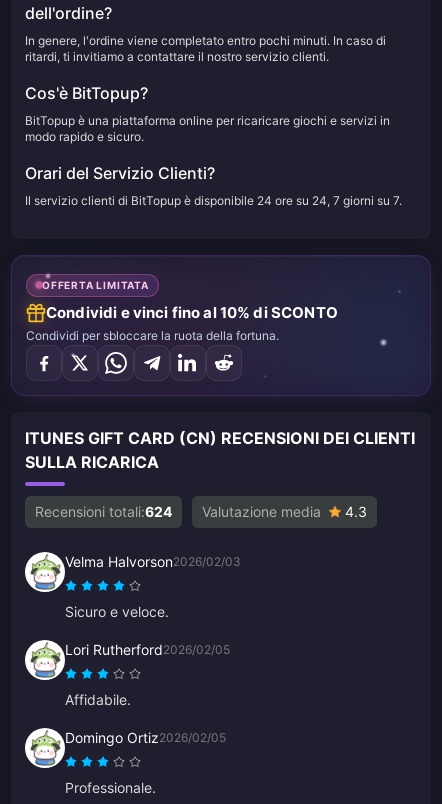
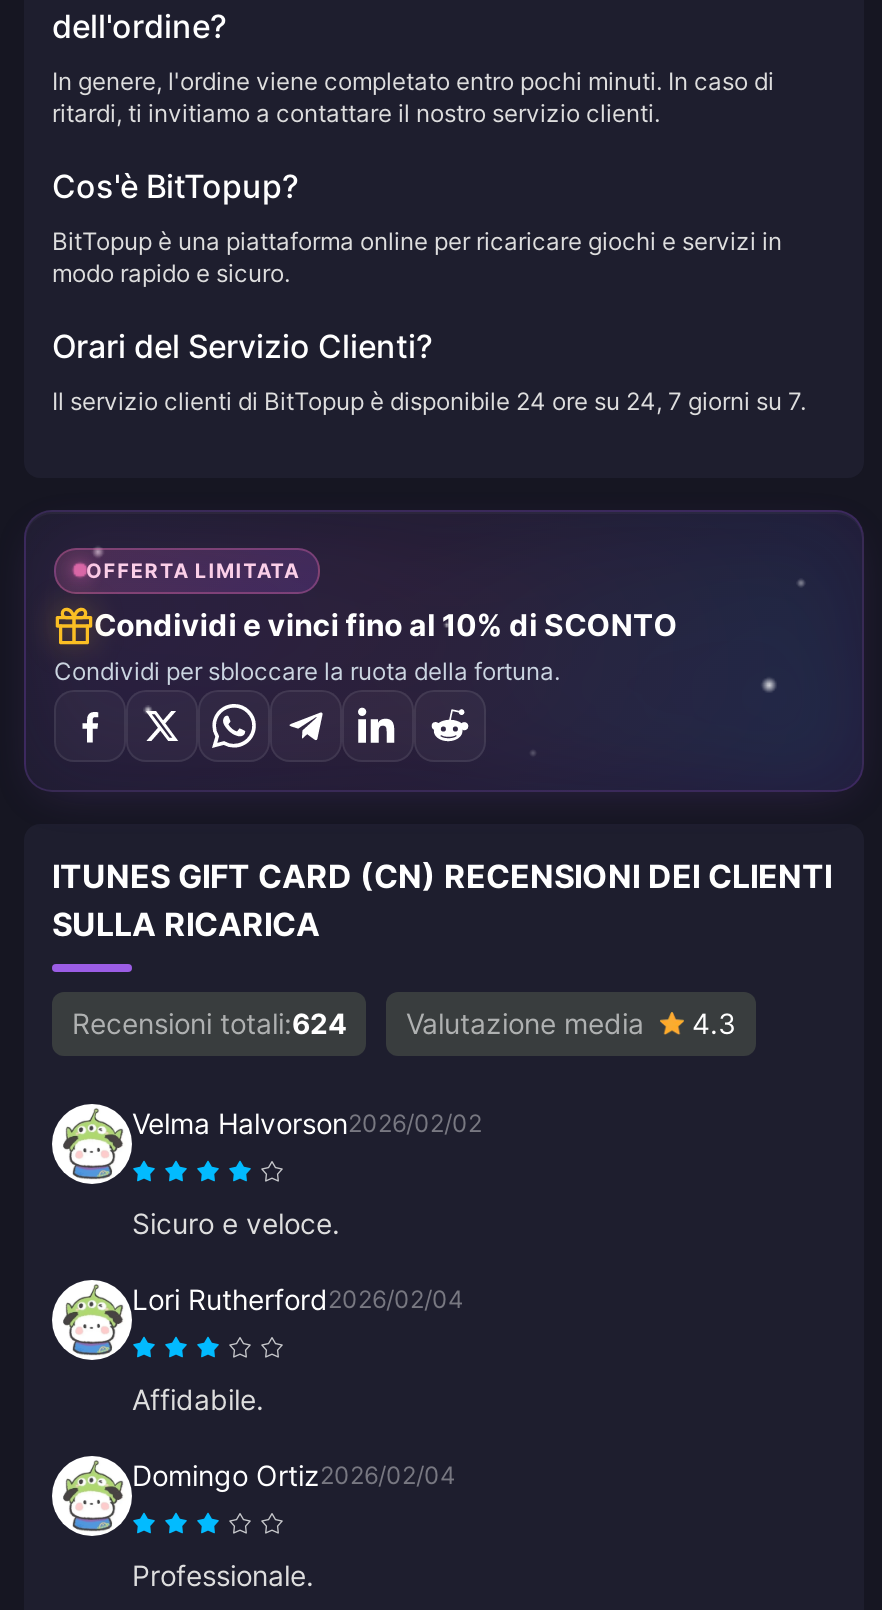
- Velma Halvorson2026/02/03
+ Velma Halvorson2026/02/02

- Lori Rutherford2026/02/05
+ Lori Rutherford2026/02/04

- Domingo Ortiz2026/02/05
+ Domingo Ortiz2026/02/04
